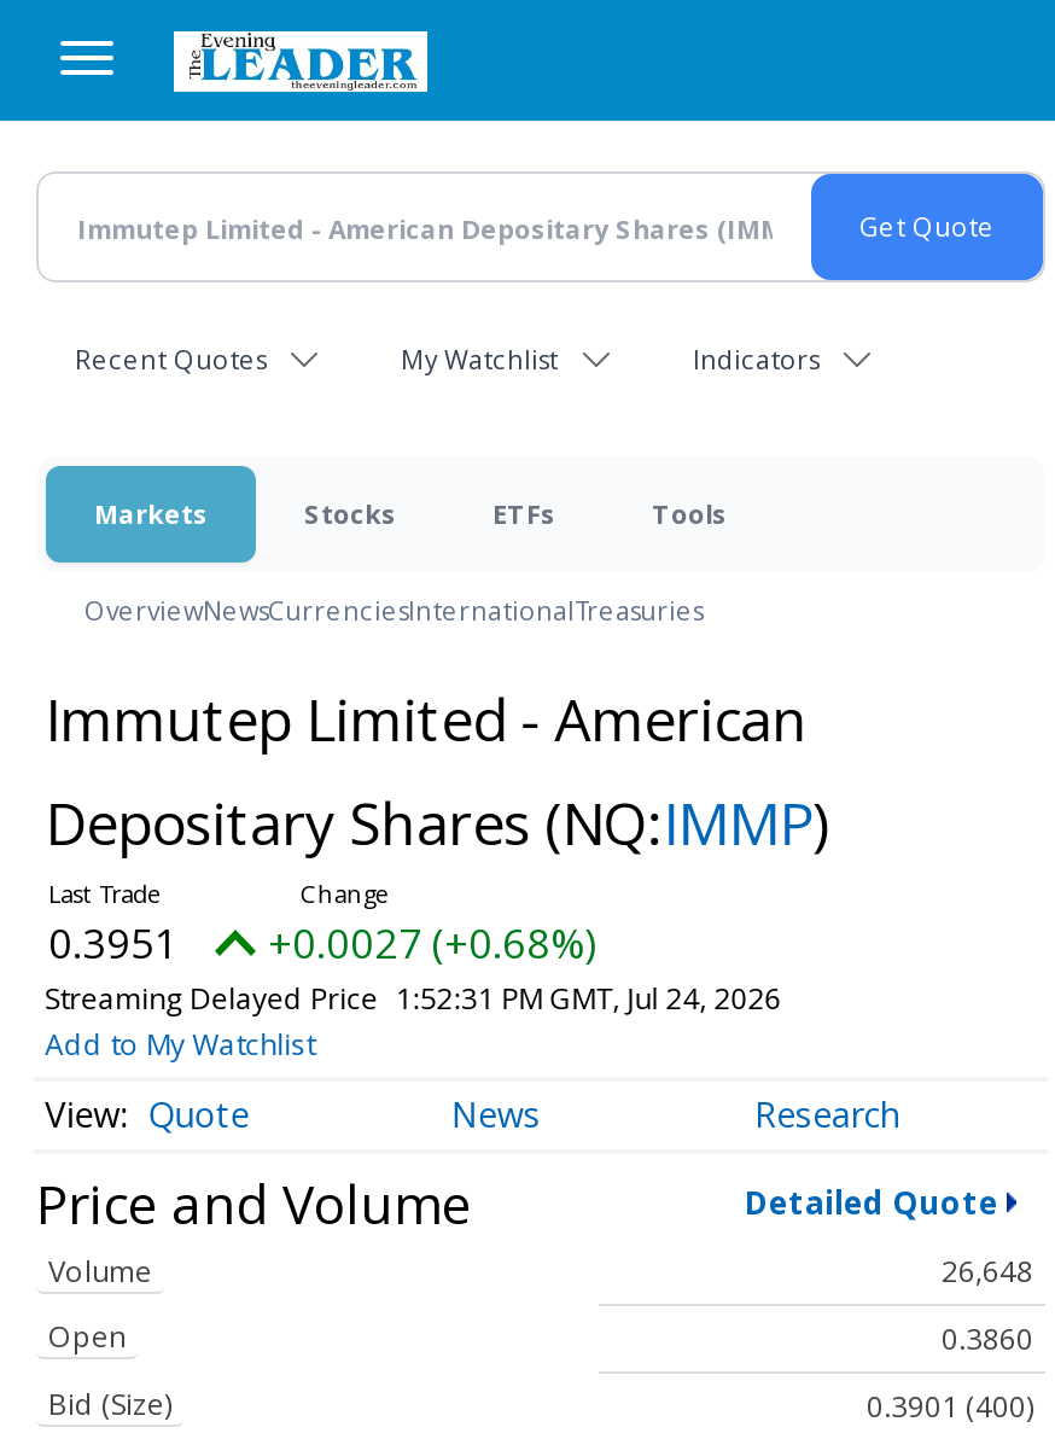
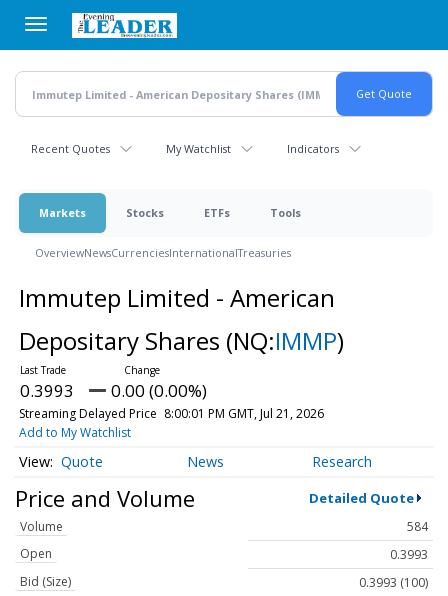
- 0.3951
+ 0.3993

- +0.0027 (+0.68%)
+ 0.00 (0.00%)

- Streaming Delayed Price 1:52:31 PM GMT, Jul 24, 2026
+ Streaming Delayed Price 8:00:01 PM GMT, Jul 21, 2026

- 26,648
+ 584

- 0.3860
+ 0.3993

- 0.3901 (400)
+ 0.3993 (100)
